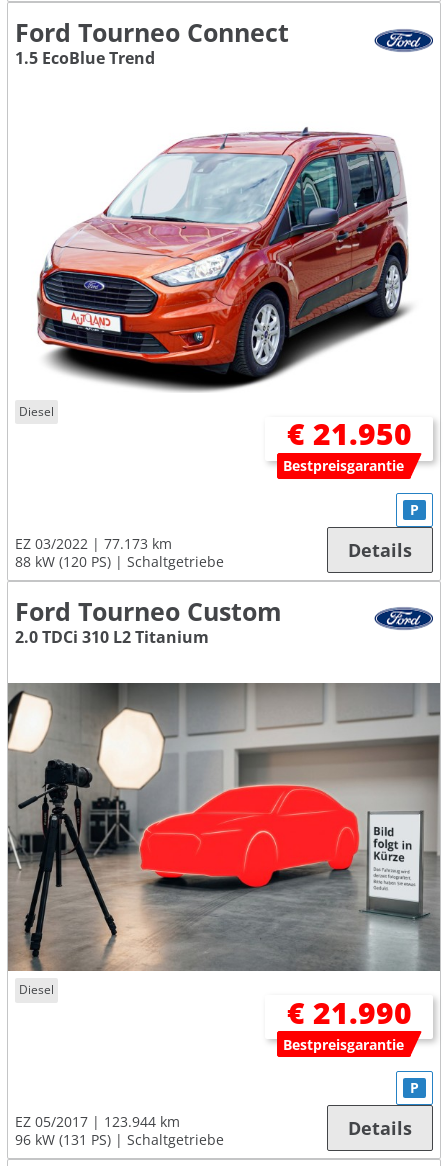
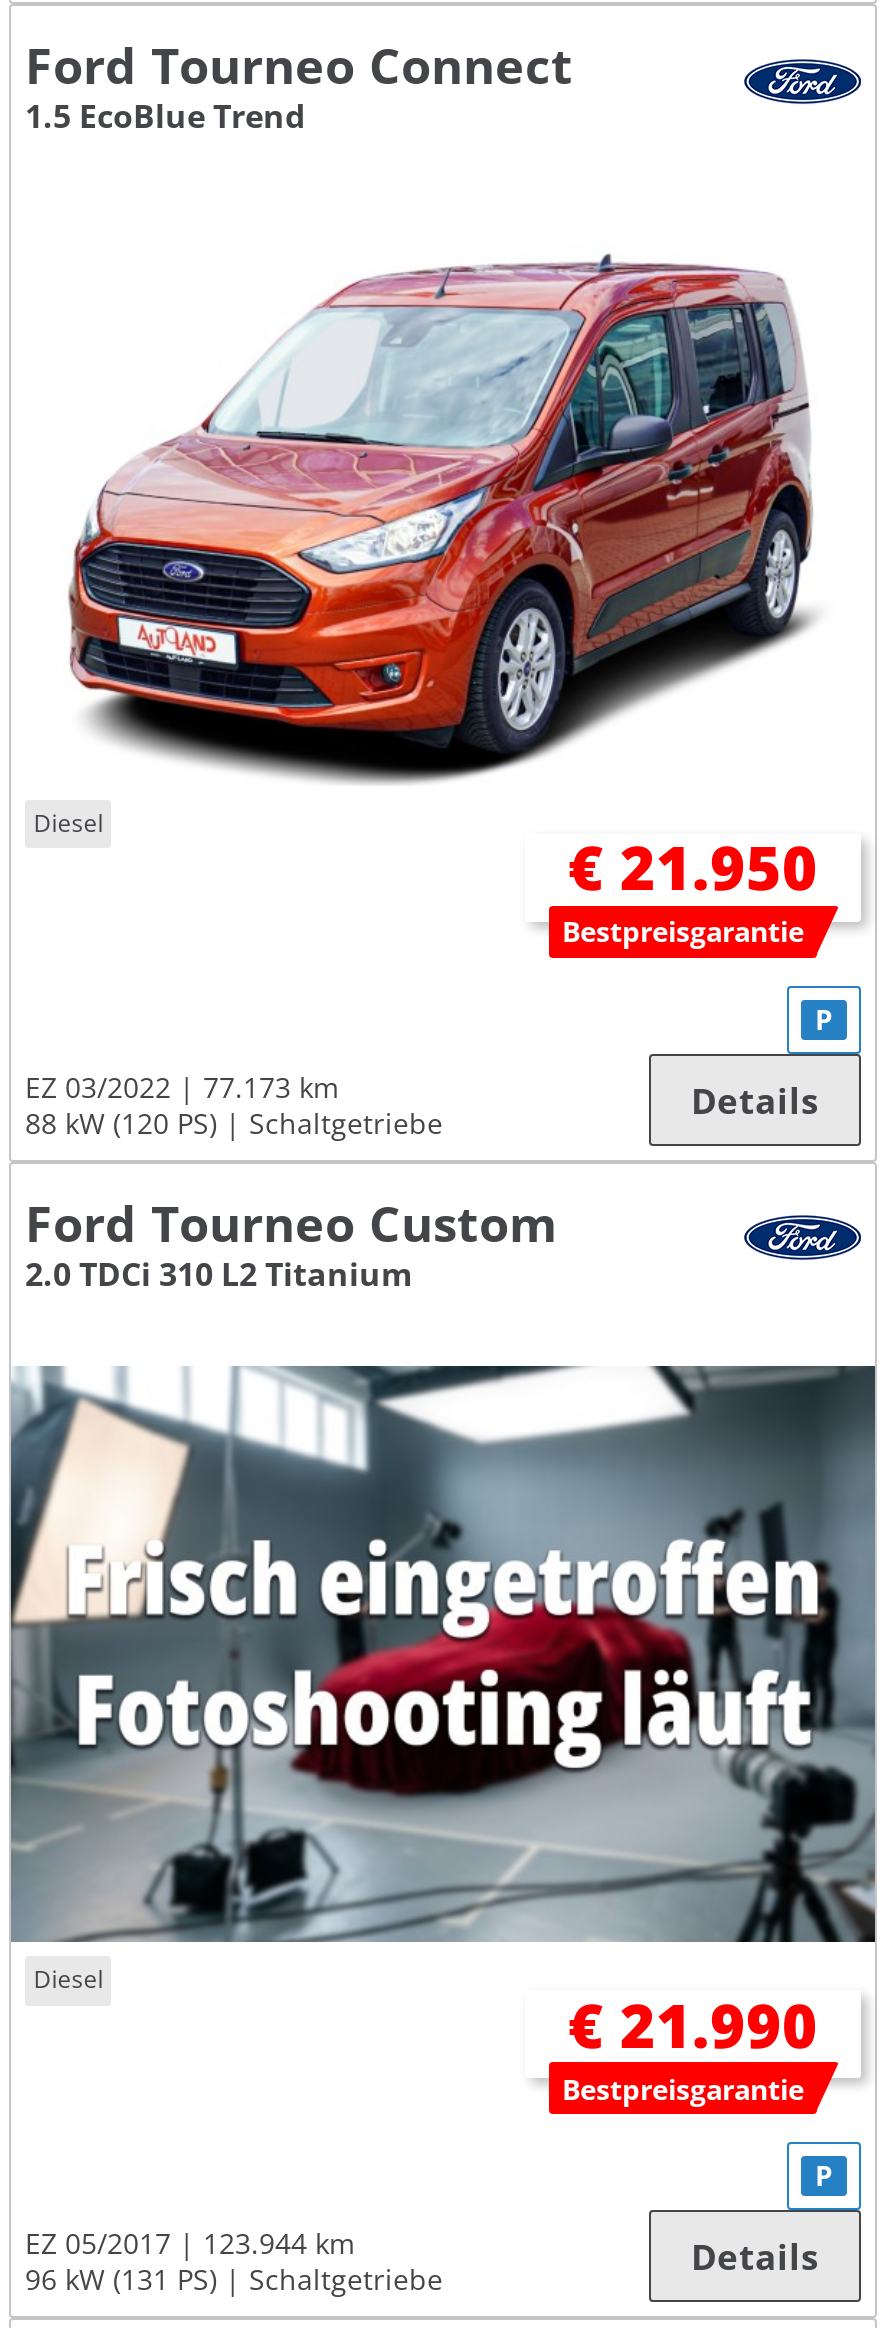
- [image]
+ [image]
